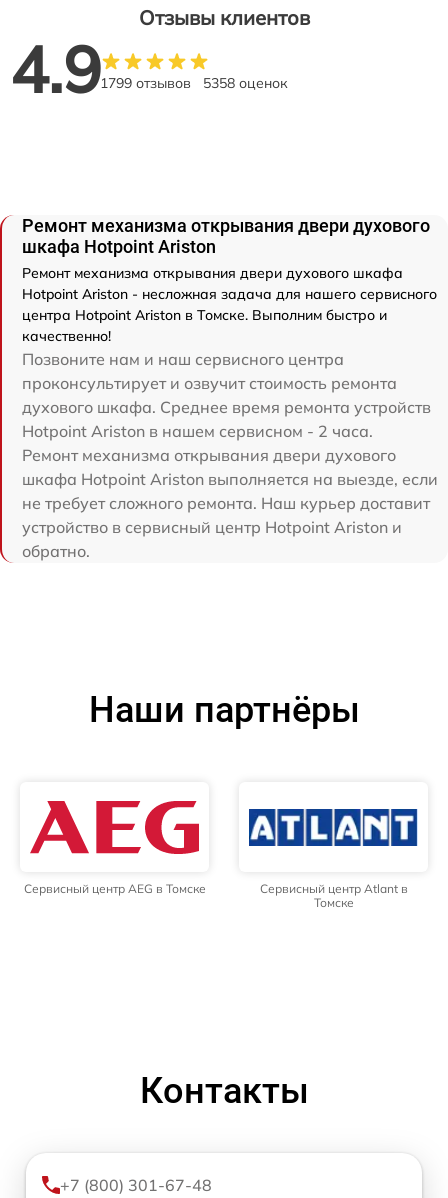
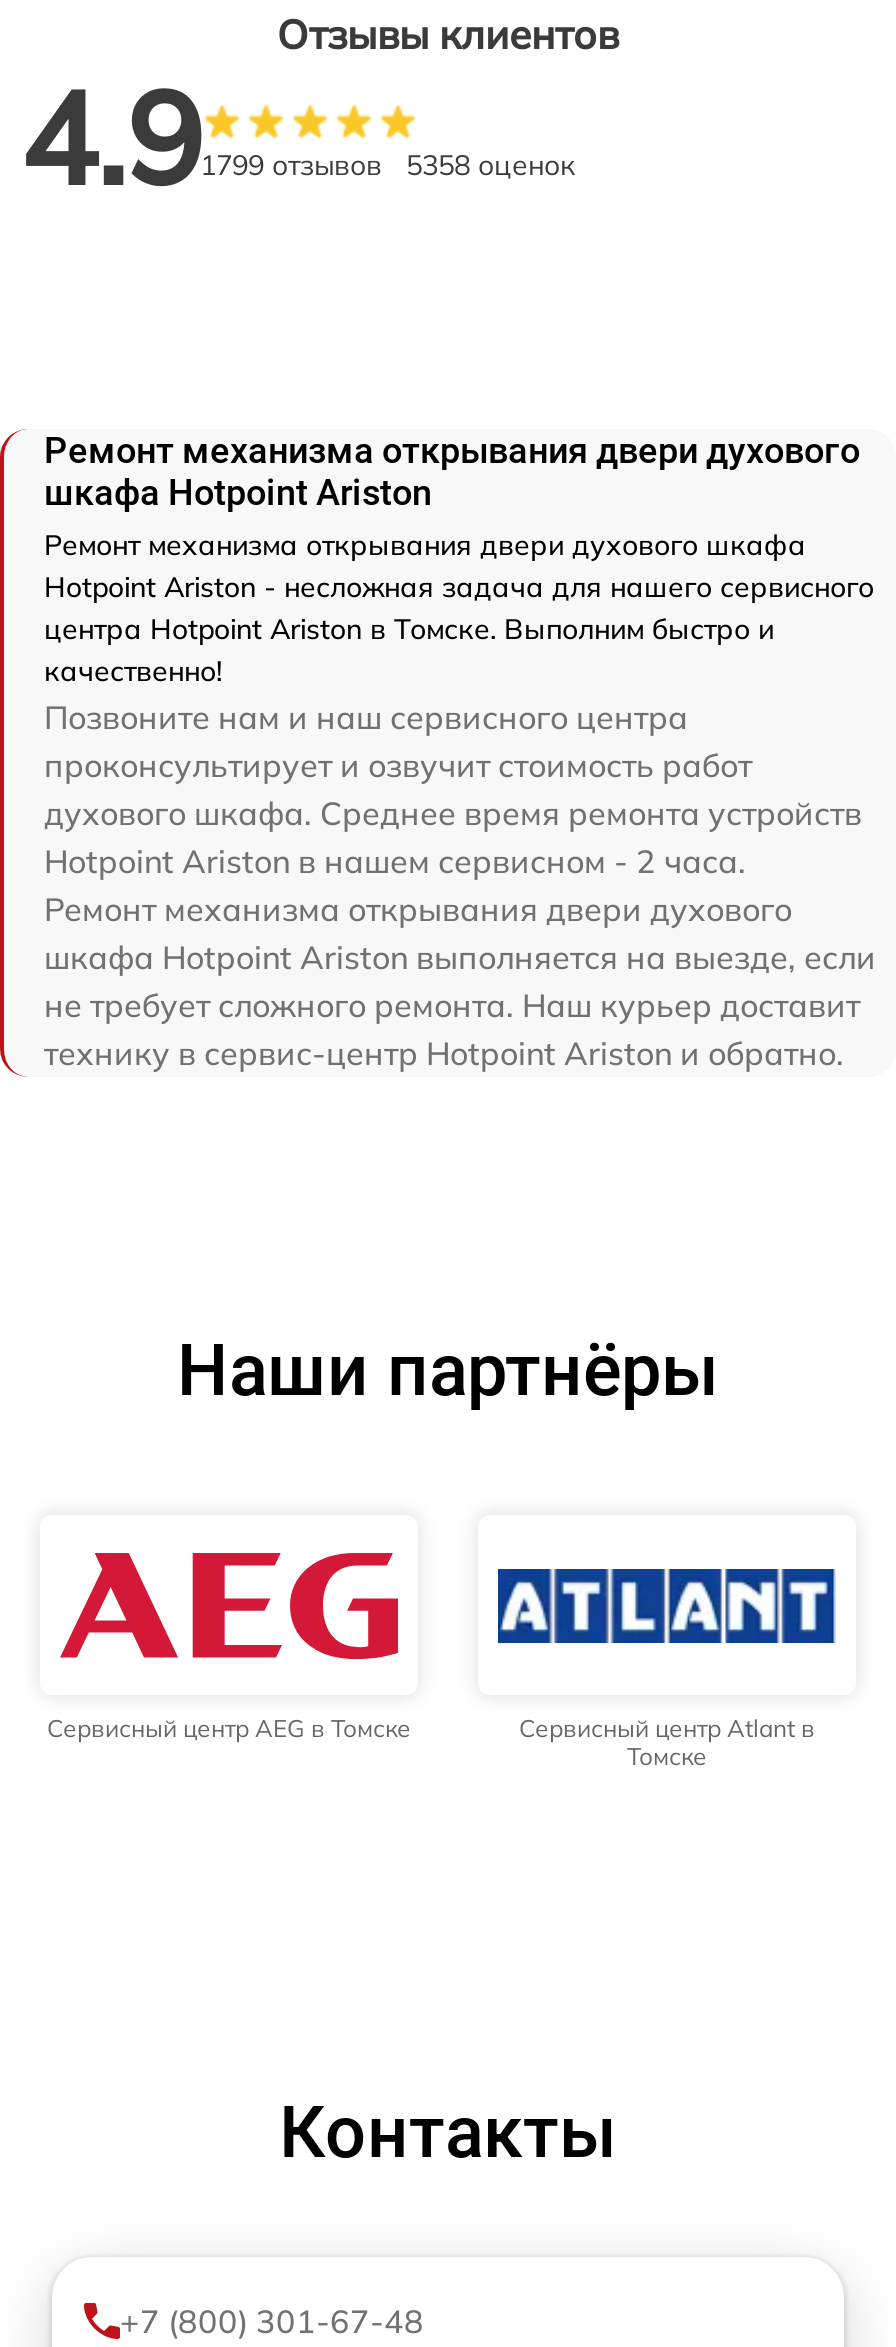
- проконсультирует и озвучит стоимость ремонта
+ проконсультирует и озвучит стоимость работ

- устройство в сервисный центр Hotpoint Ariston и
- обратно.
+ технику в сервис-центр Hotpoint Ariston и обратно.
